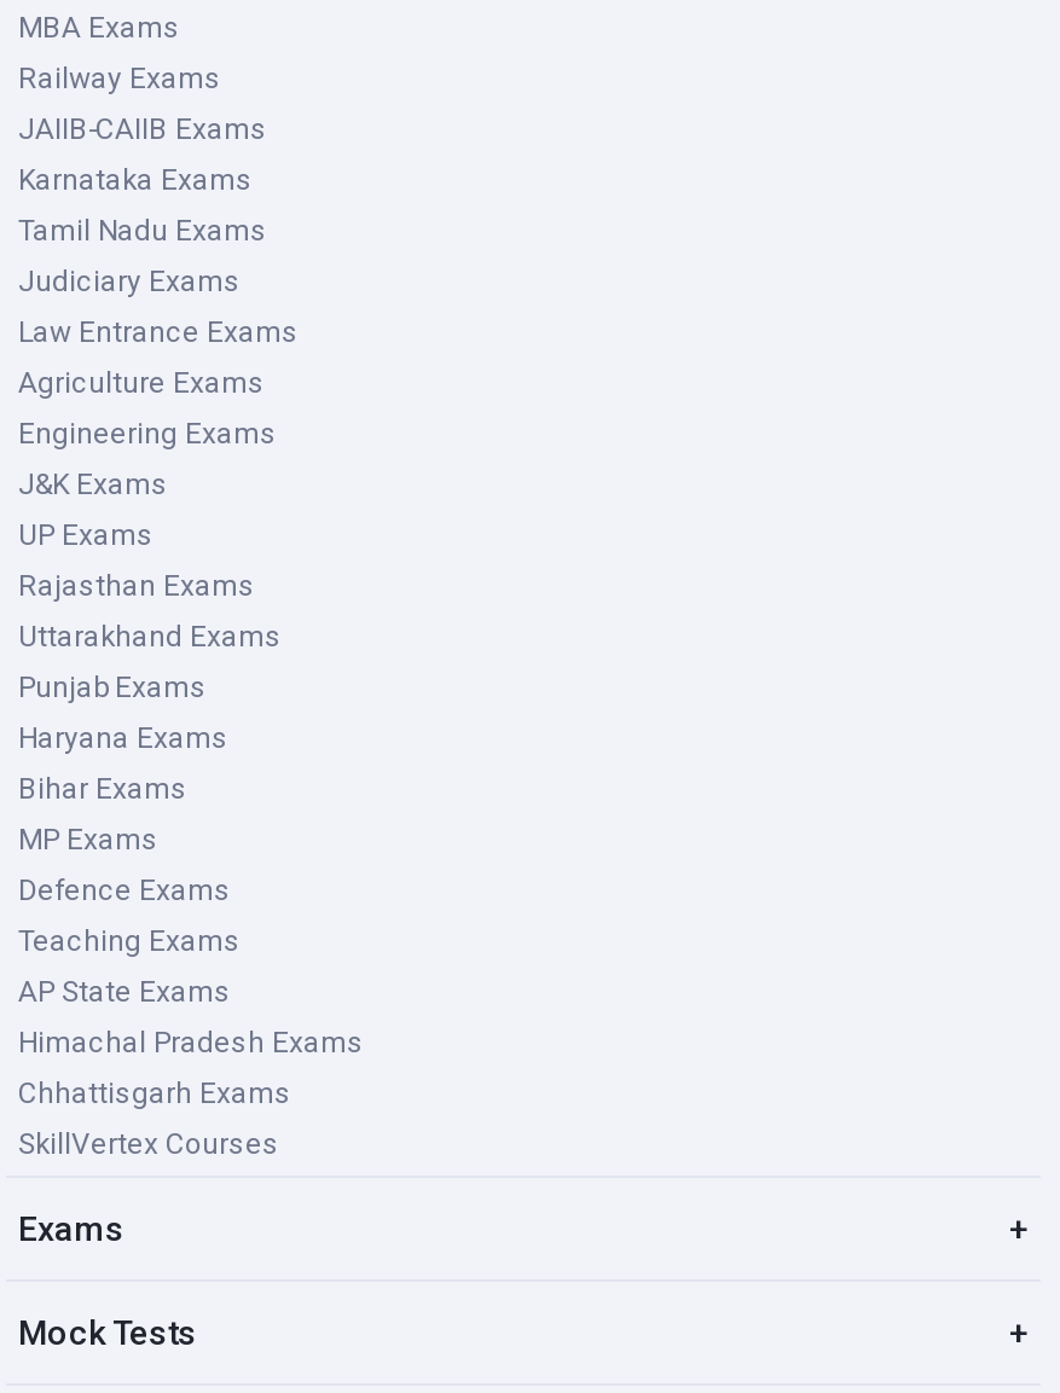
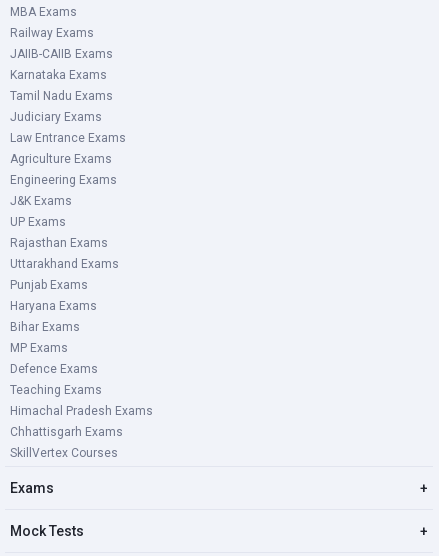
- AP State Exams
